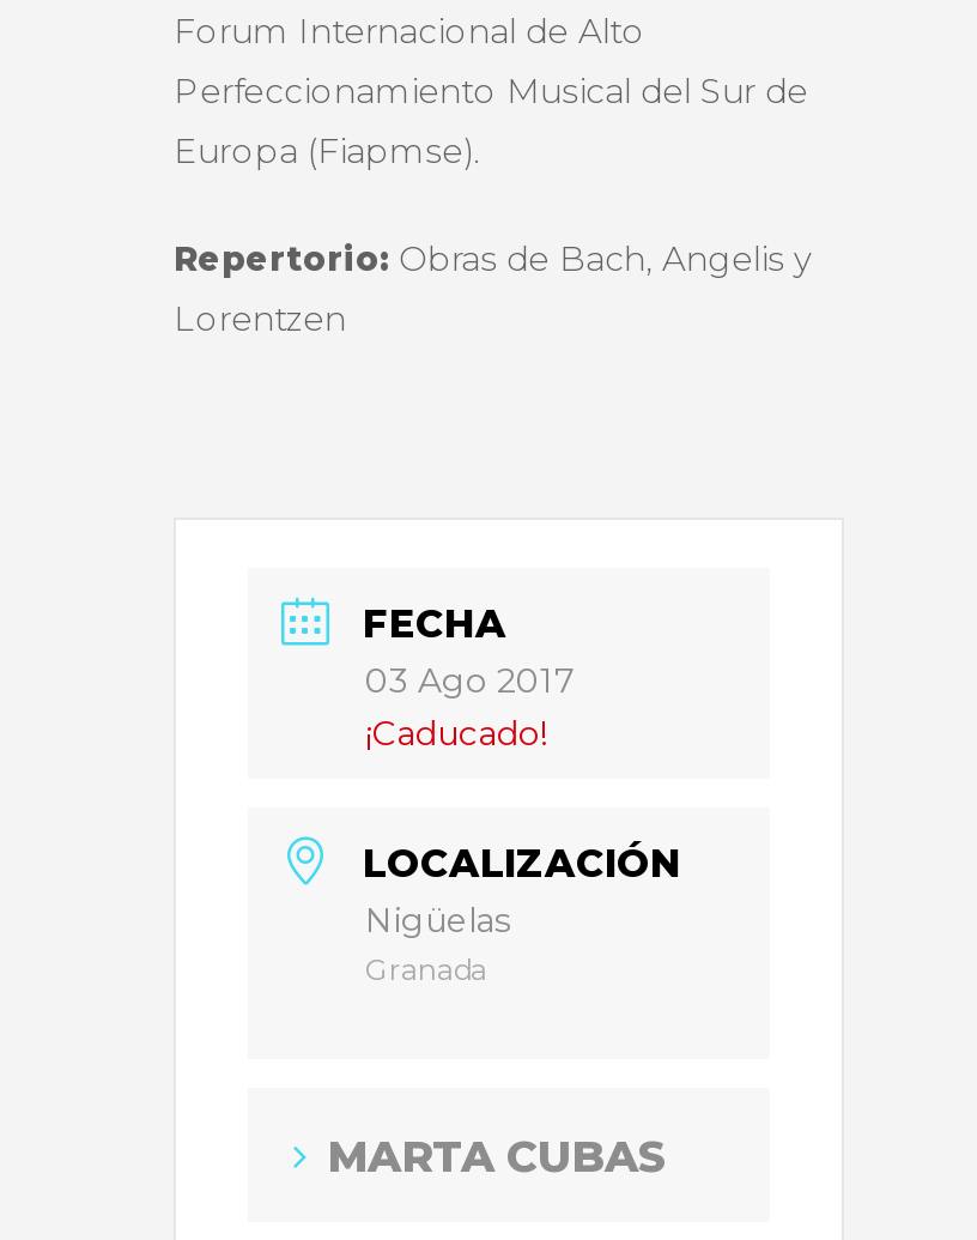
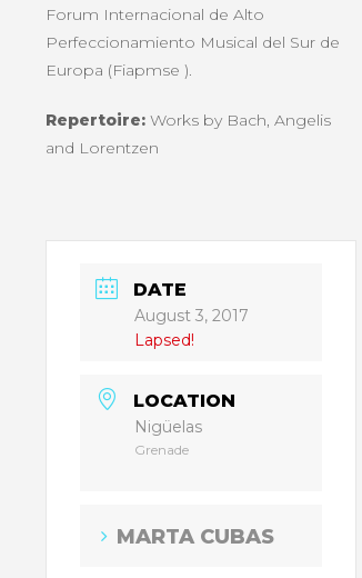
- Repertorio: Obras de Bach, Angelis y
- Lorentzen
+ Repertoire: Works by Bach, Angelis
+ and Lorentzen

- FECHA
- 03 Ago 2017
- ¡Caducado!
+ DATE
+ August 3, 2017
+ Lapsed!

- LOCALIZACIÓN
+ LOCATION

- Granada
+ Grenade
